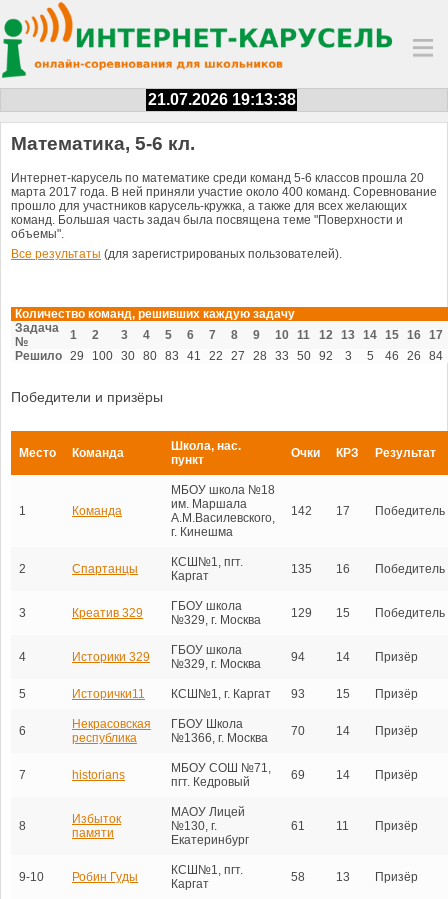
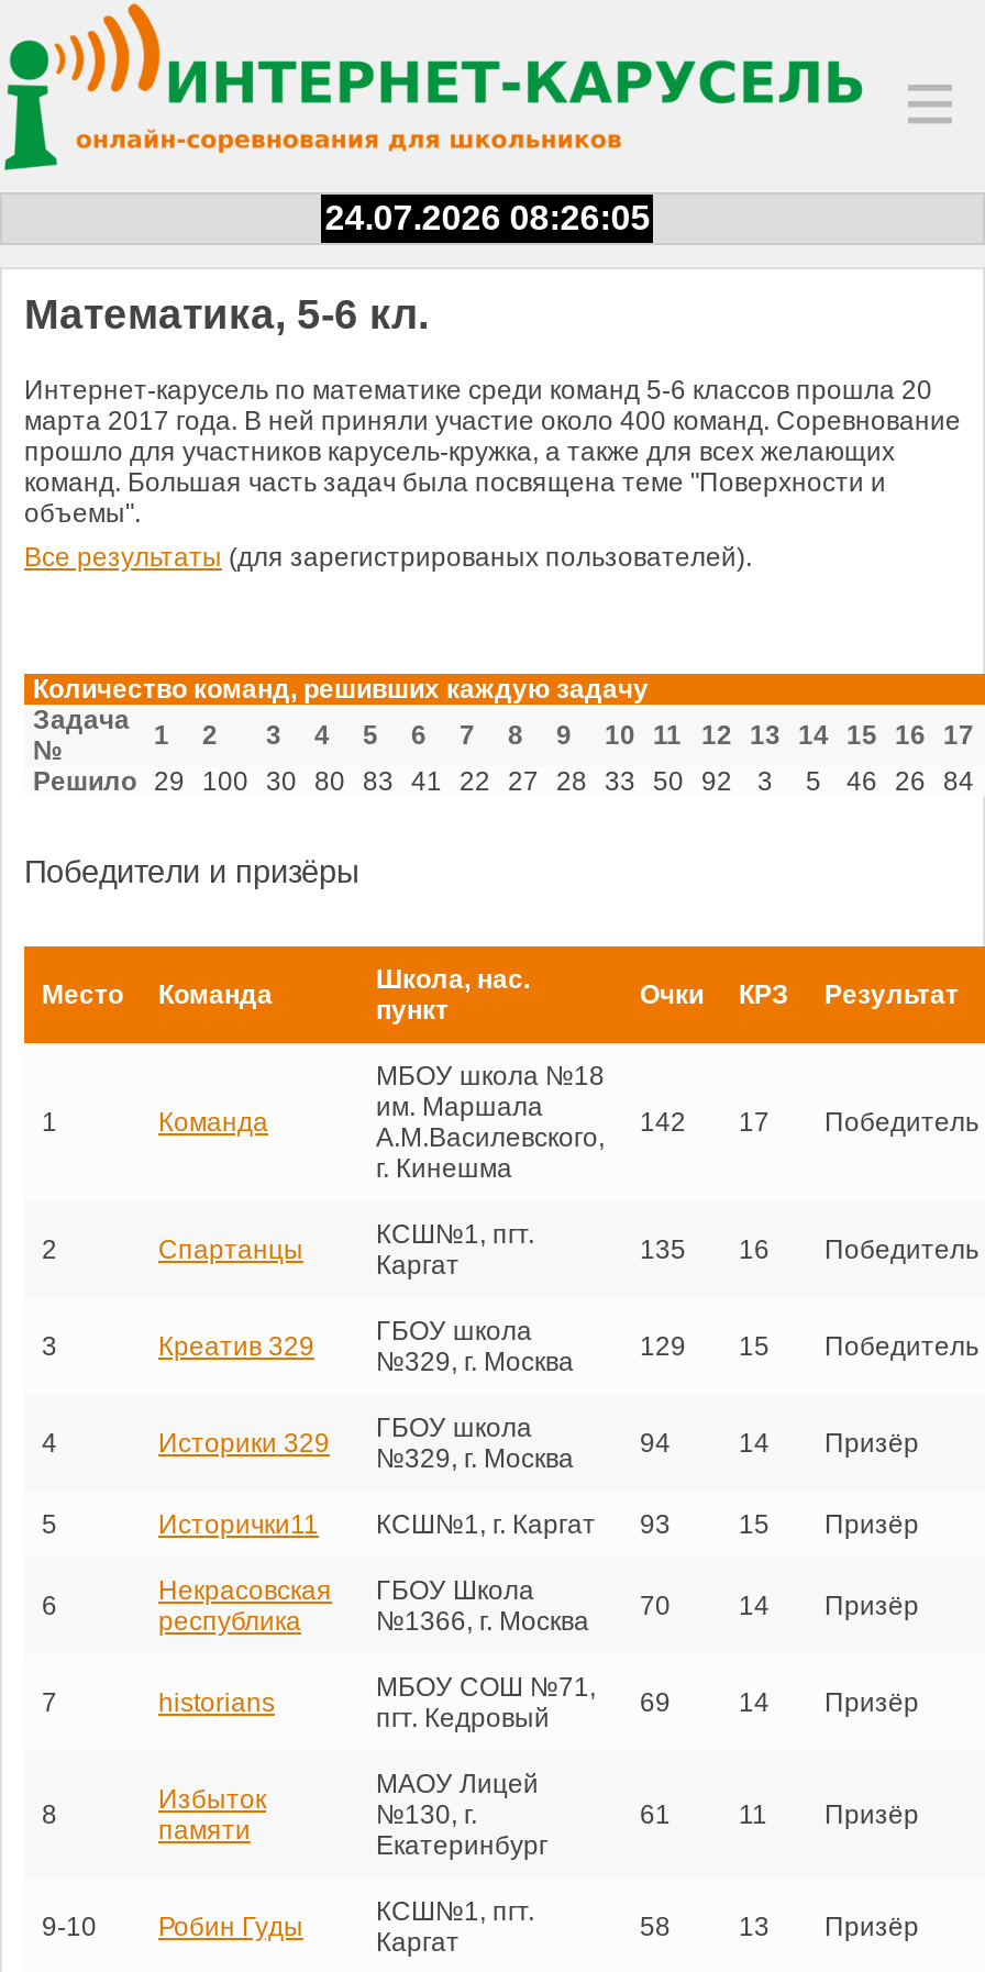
- 21.07.2026 19:13:38
+ 24.07.2026 08:26:05
